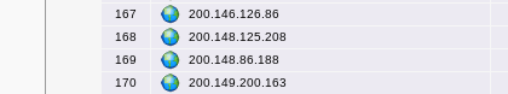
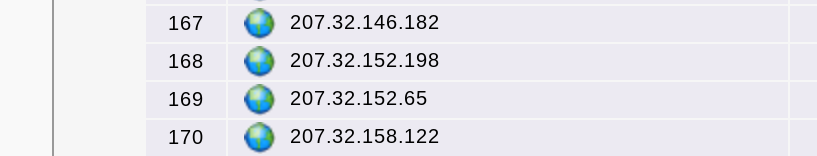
- 200.146.126.86
+ 207.32.146.182

- 200.148.125.208
+ 207.32.152.198

- 200.148.86.188
+ 207.32.152.65

- 200.149.200.163
+ 207.32.158.122
